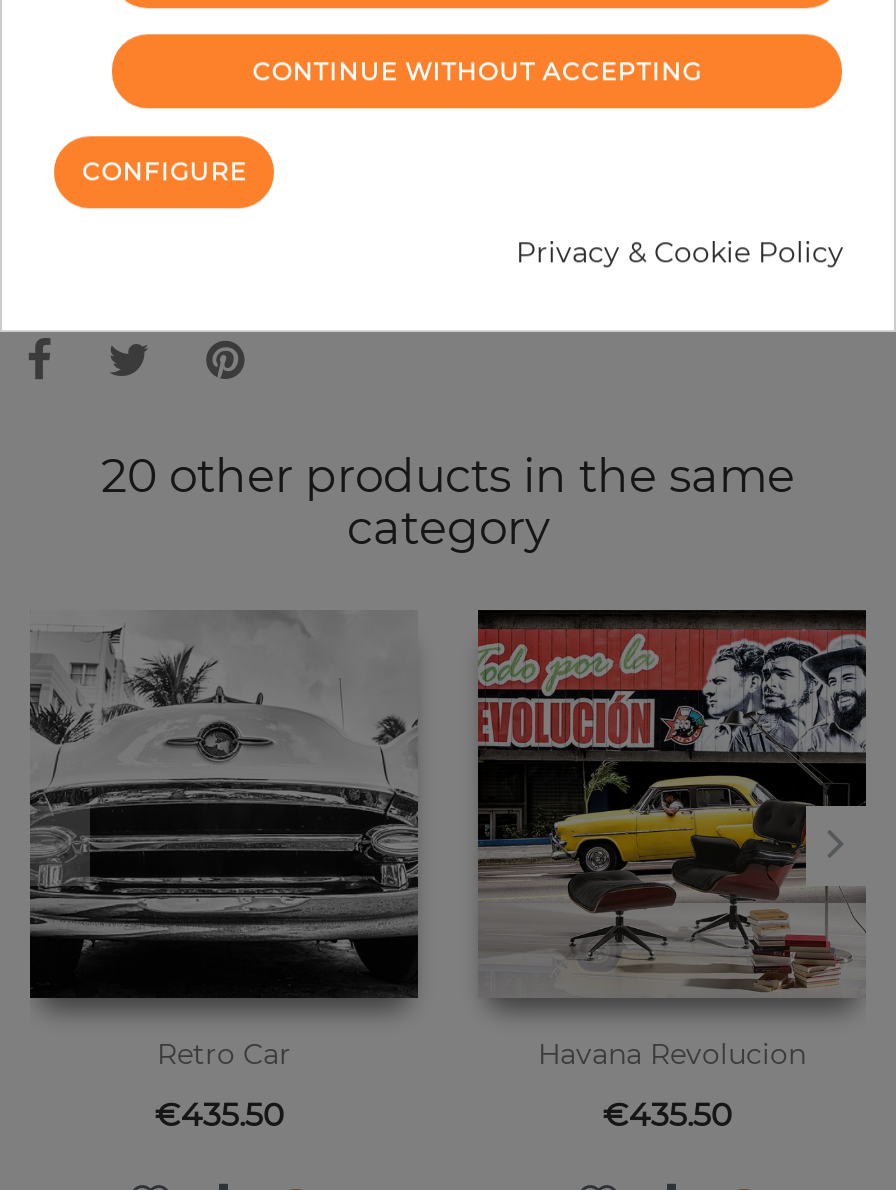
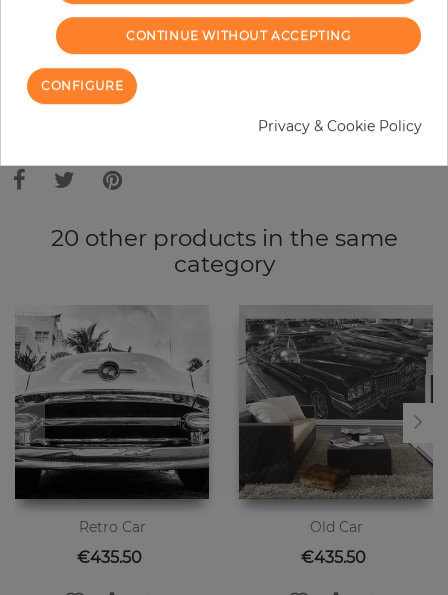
- [image]
- Havana Revolucion
+ [image]
+ Old Car
